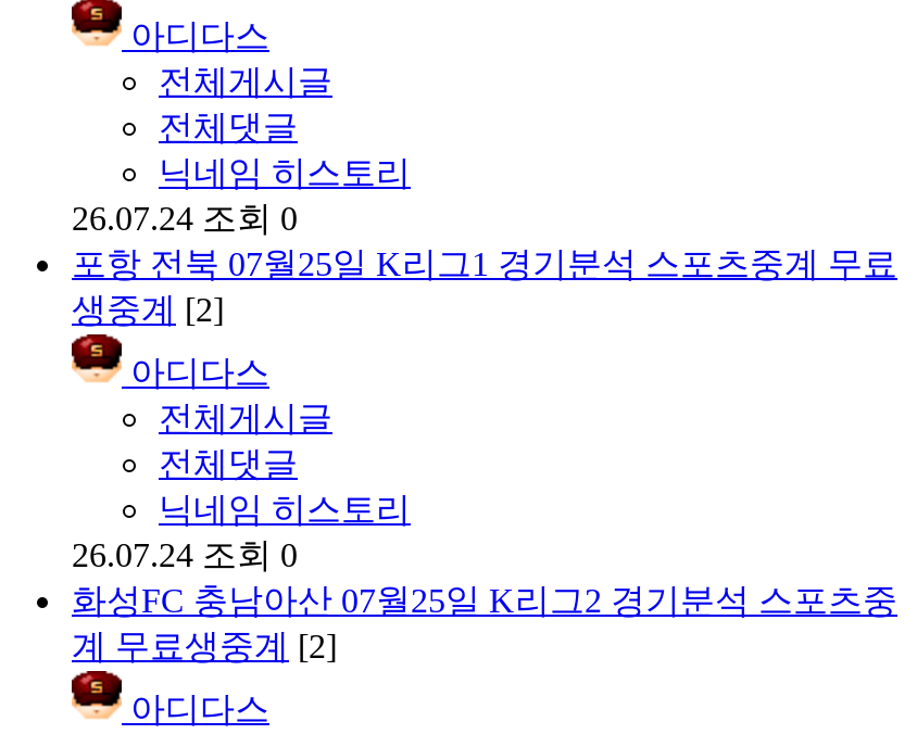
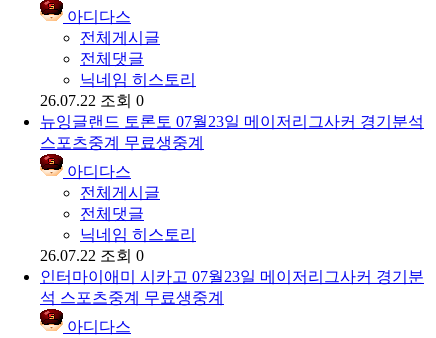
- 26.07.24 조회 0
- 포항 전북 07월25일 K리그1 경기분석 스포츠중계 무료
- 생중계 [2]
+ 26.07.22 조회 0
+ 뉴잉글랜드 토론토 07월23일 메이저리그사커 경기분석
+ 스포츠중계 무료생중계

- 26.07.24 조회 0
- 화성FC 충남아산 07월25일 K리그2 경기분석 스포츠중
- 계 무료생중계 [2]
+ 26.07.22 조회 0
+ 인터마이애미 시카고 07월23일 메이저리그사커 경기분
+ 석 스포츠중계 무료생중계
